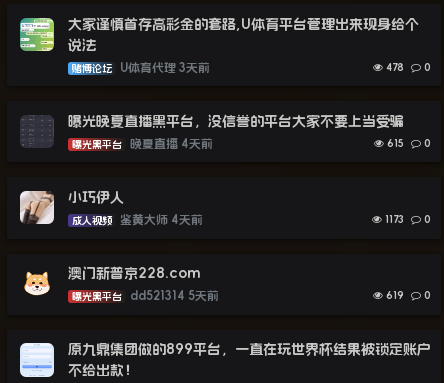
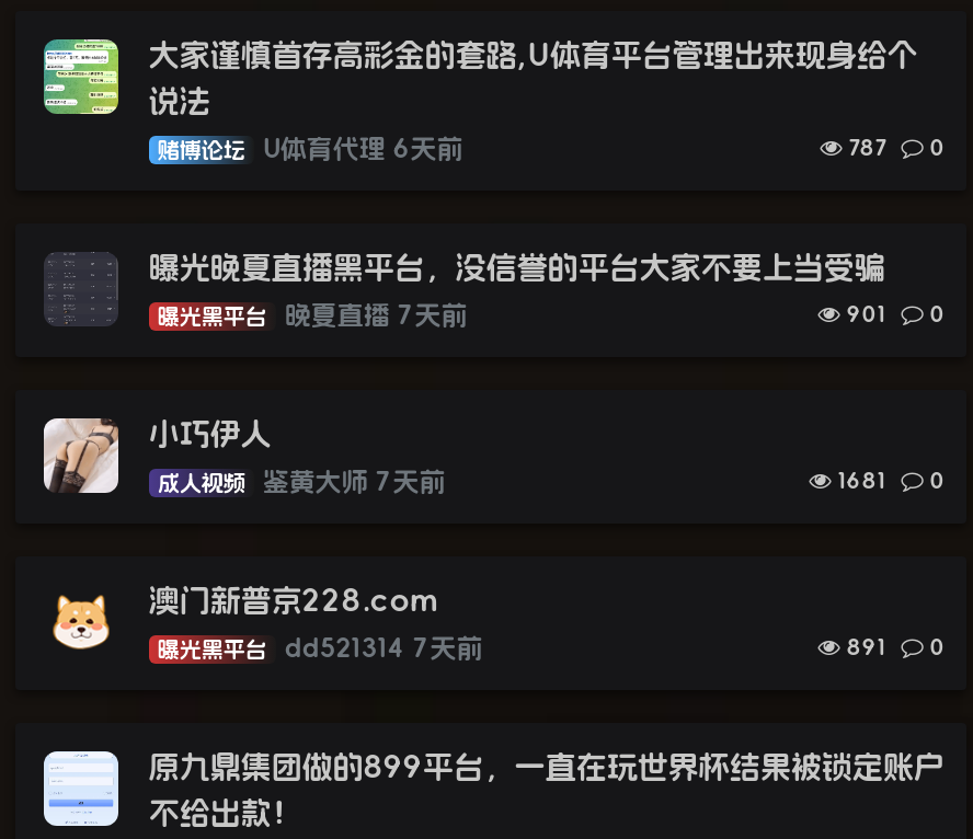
- U体育代理 3天前
+ U体育代理 6天前

- 478 0
+ 787 0

- 晚夏直播 4天前
+ 晚夏直播 7天前

- 615 0
+ 901 0

- 鉴黄大师 4天前
+ 鉴黄大师 7天前

- 1173 0
+ 1681 0

- 曝光黑平台 dd521314 5天前
+ 曝光黑平台 dd521314 7天前

- 619 0
+ 891 0
